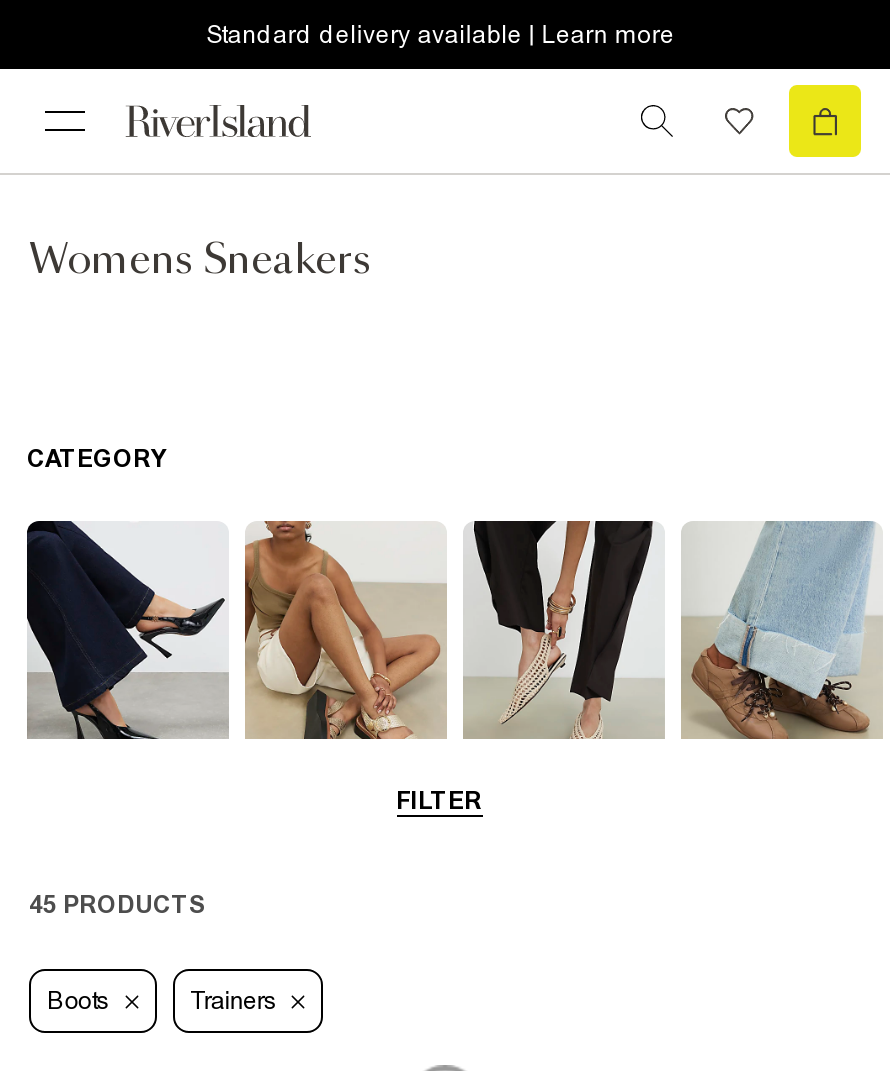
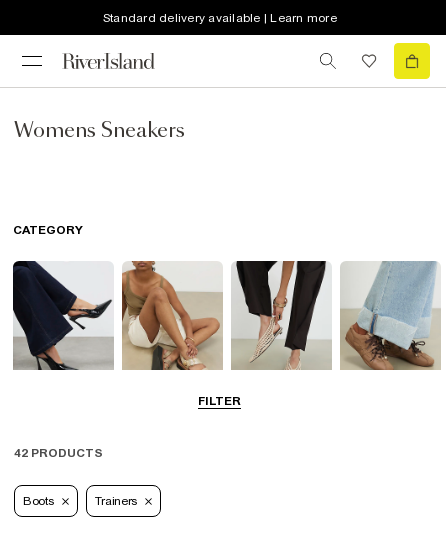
- 45 PRODUCTS
+ 42 PRODUCTS
